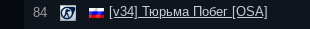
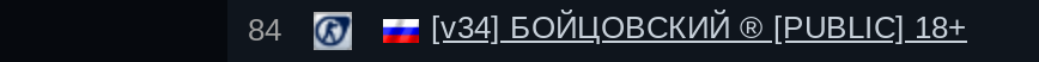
- [v34] Тюрьма Побег [OSA]
+ [v34] БОЙЦОВСКИЙ ® [PUBLIC] 18+
